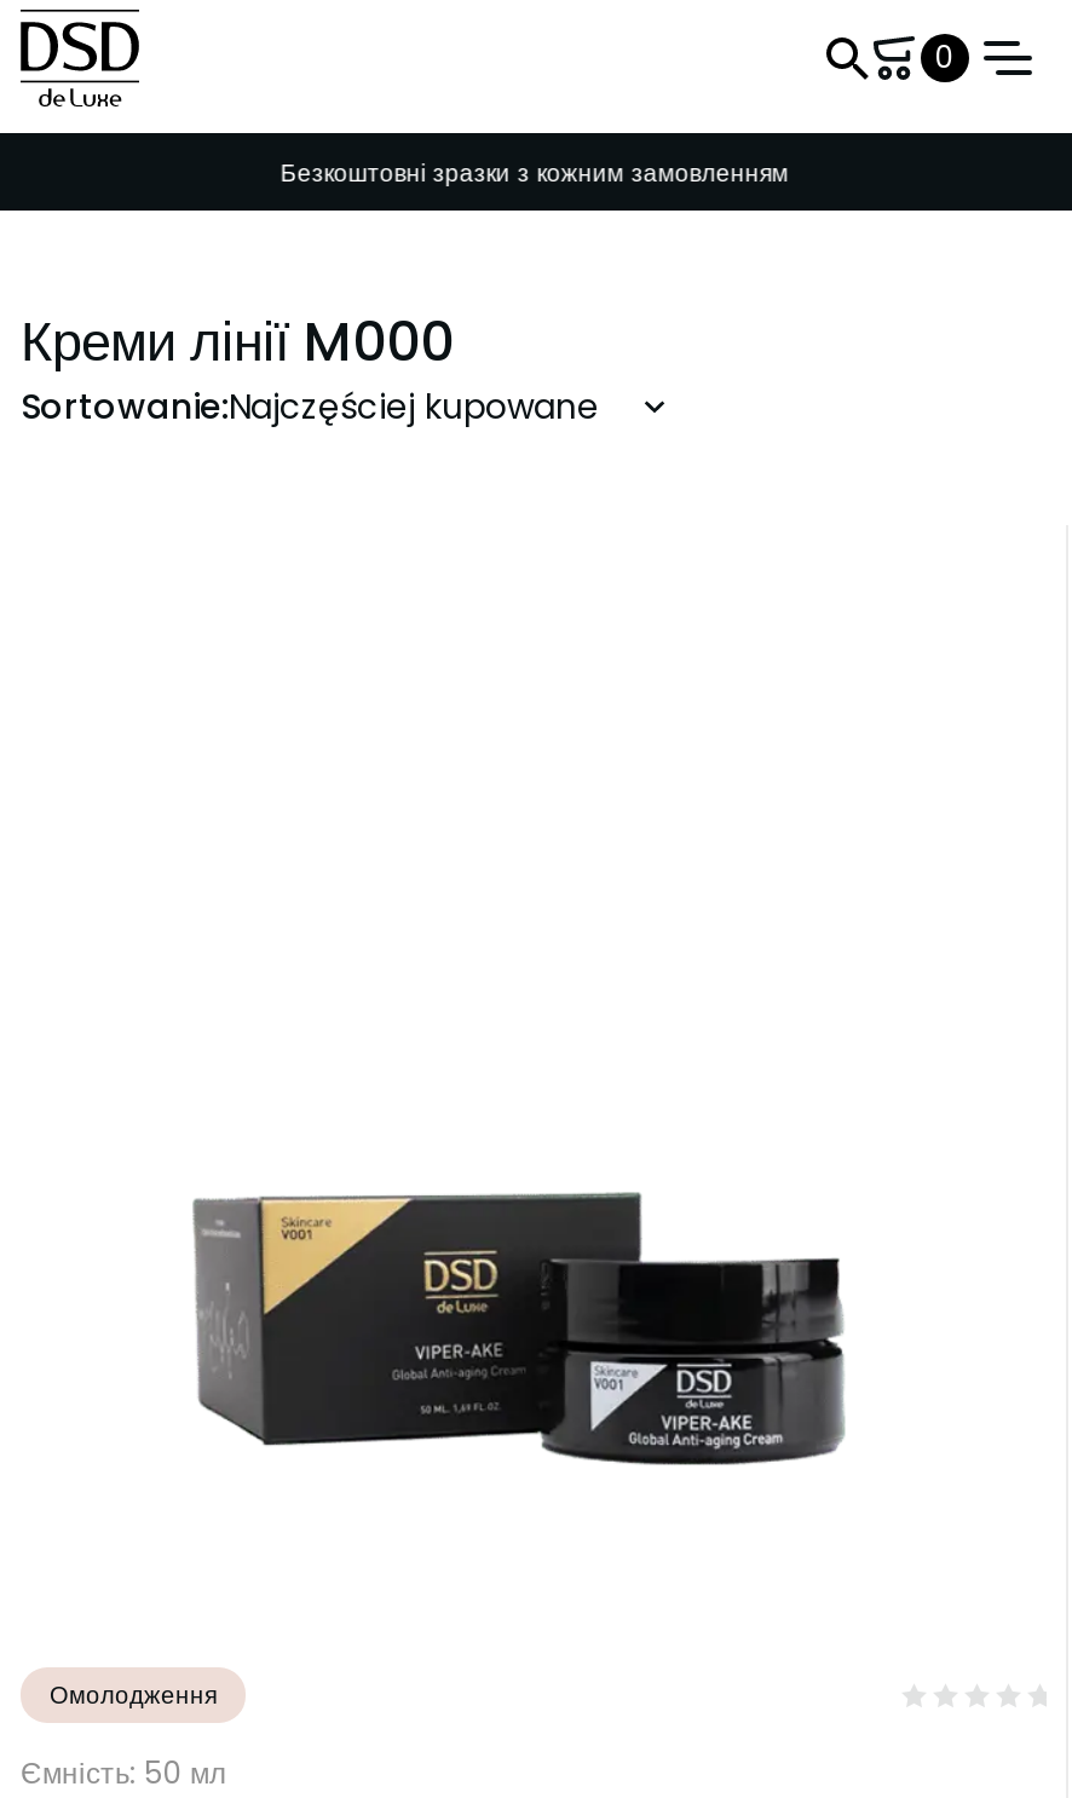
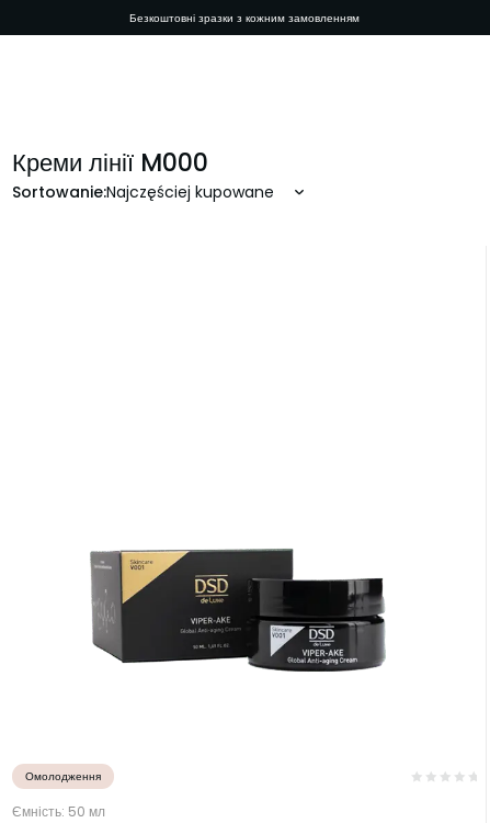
- 0

moved up: Безкоштовні зразки з кожним замовленням
